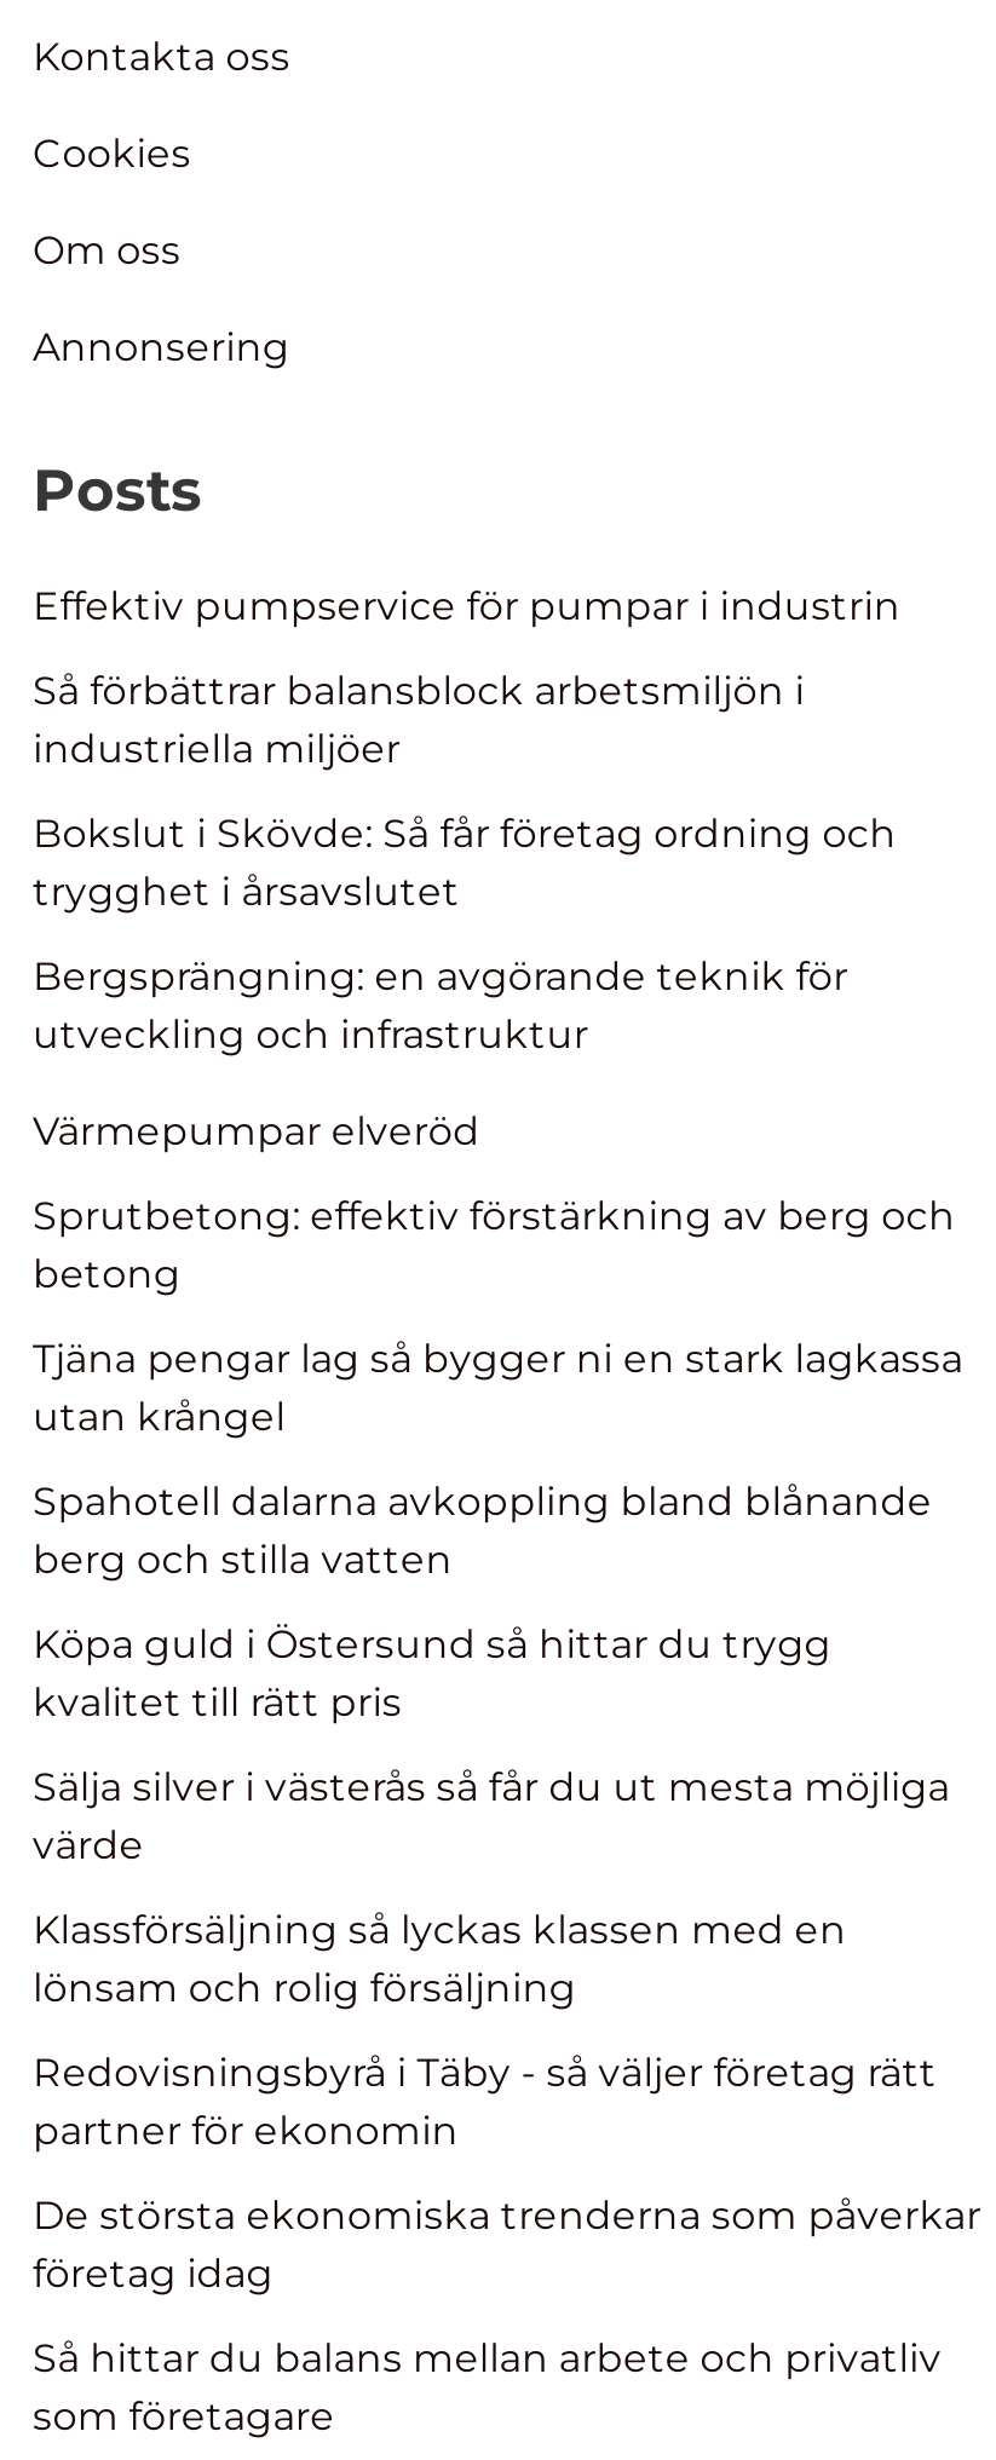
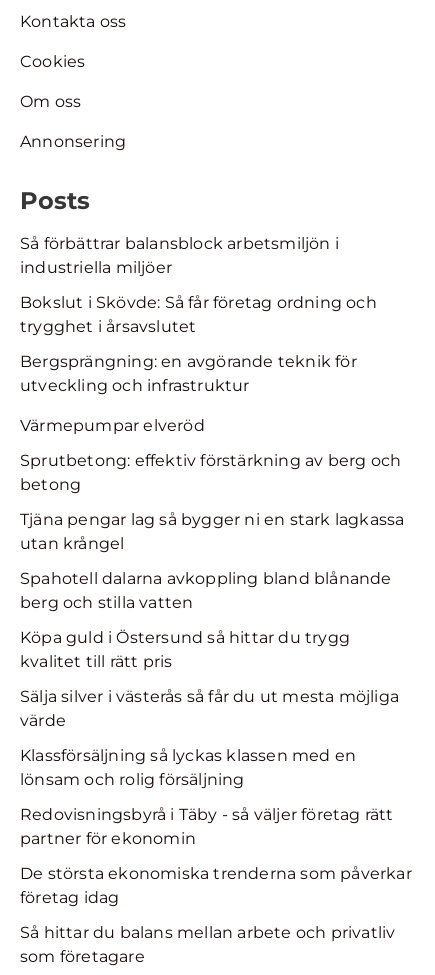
- Effektiv pumpservice för pumpar i industrin
